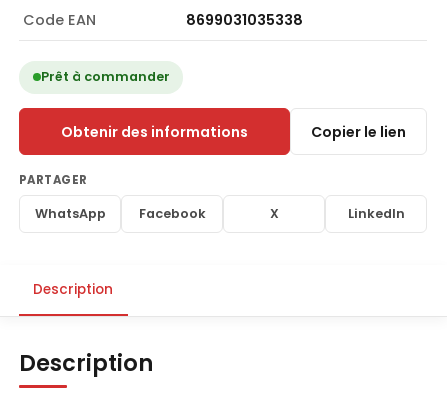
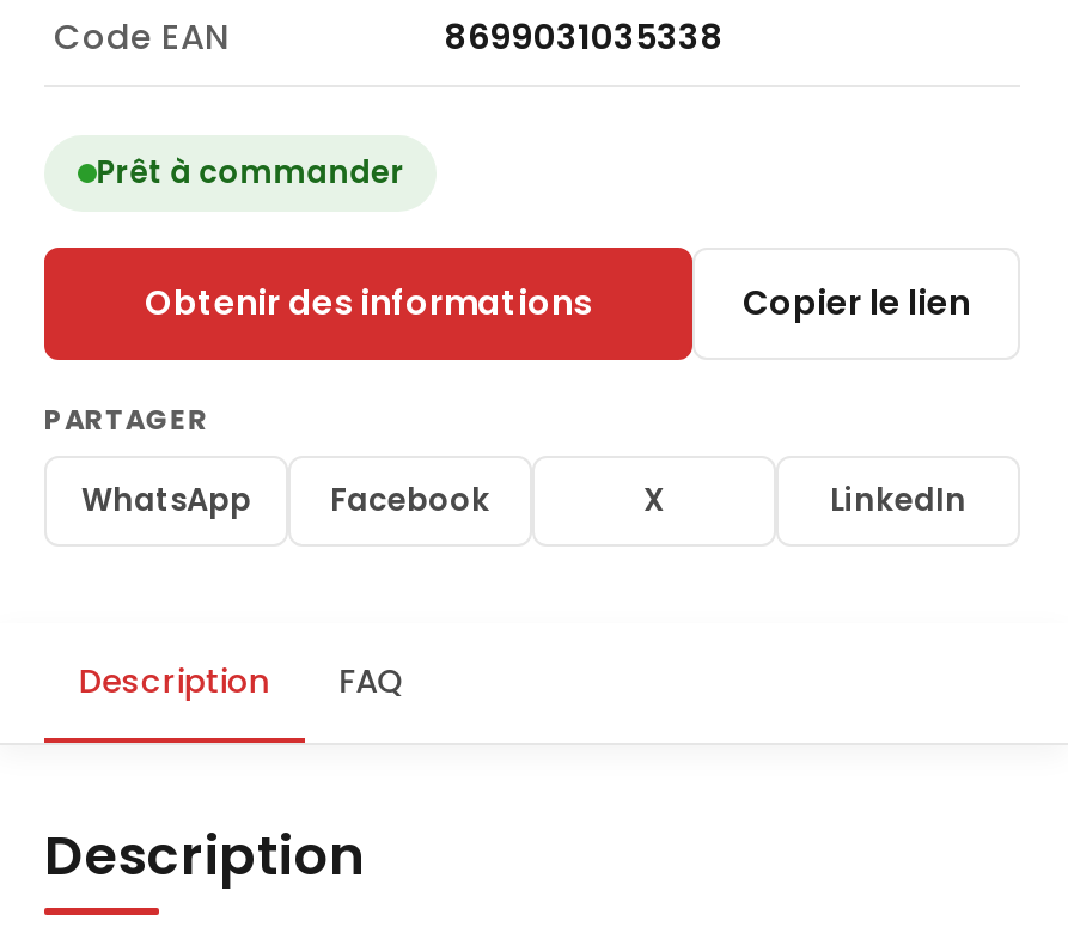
+ FAQ
